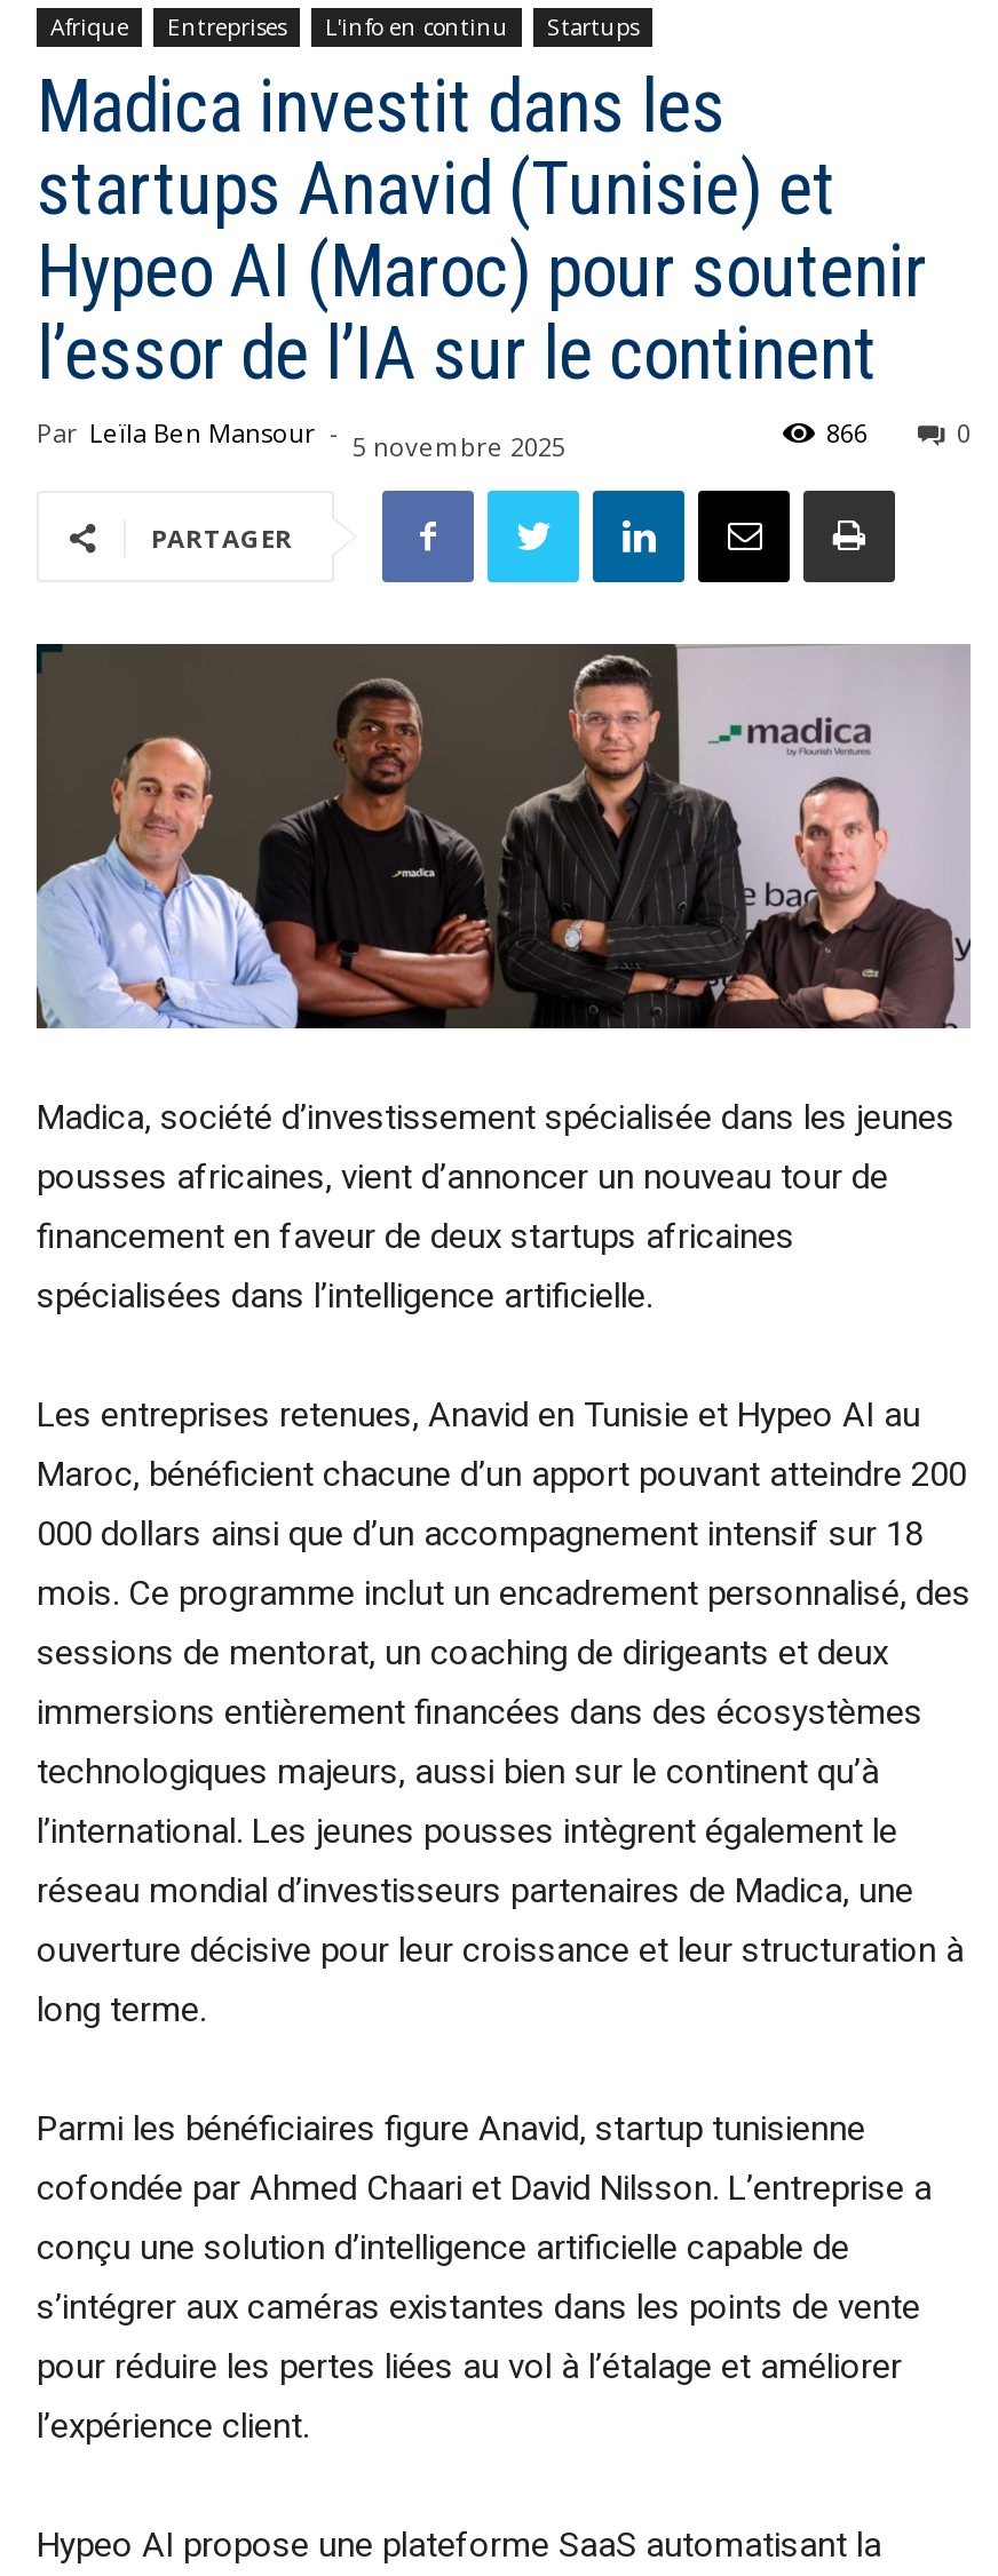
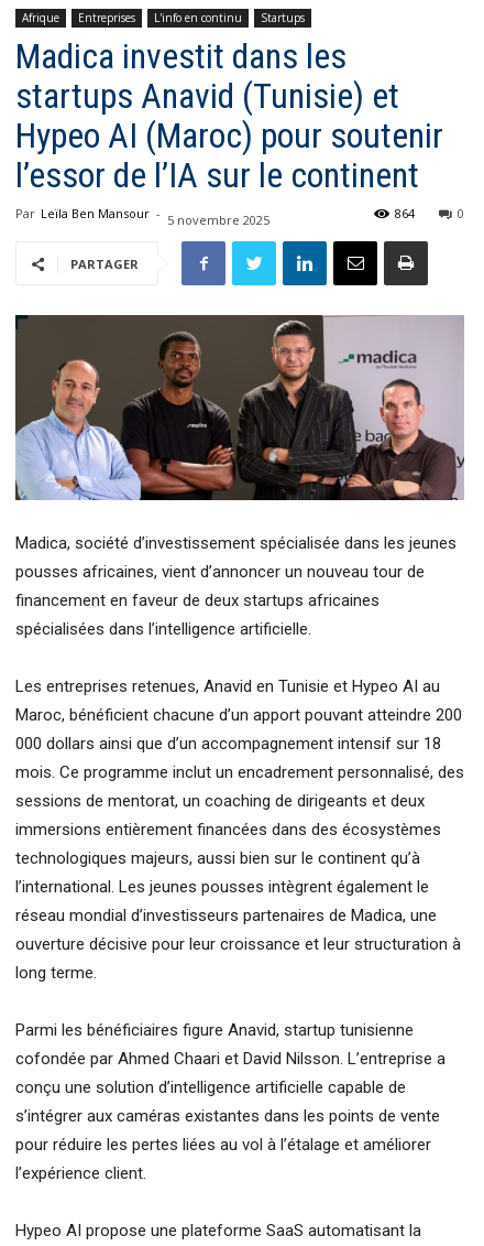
- 866
+ 864
